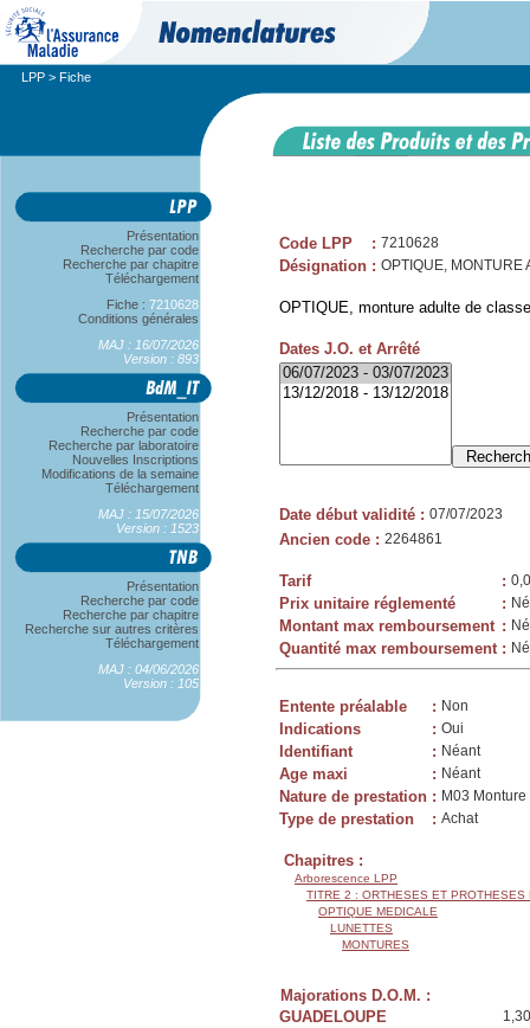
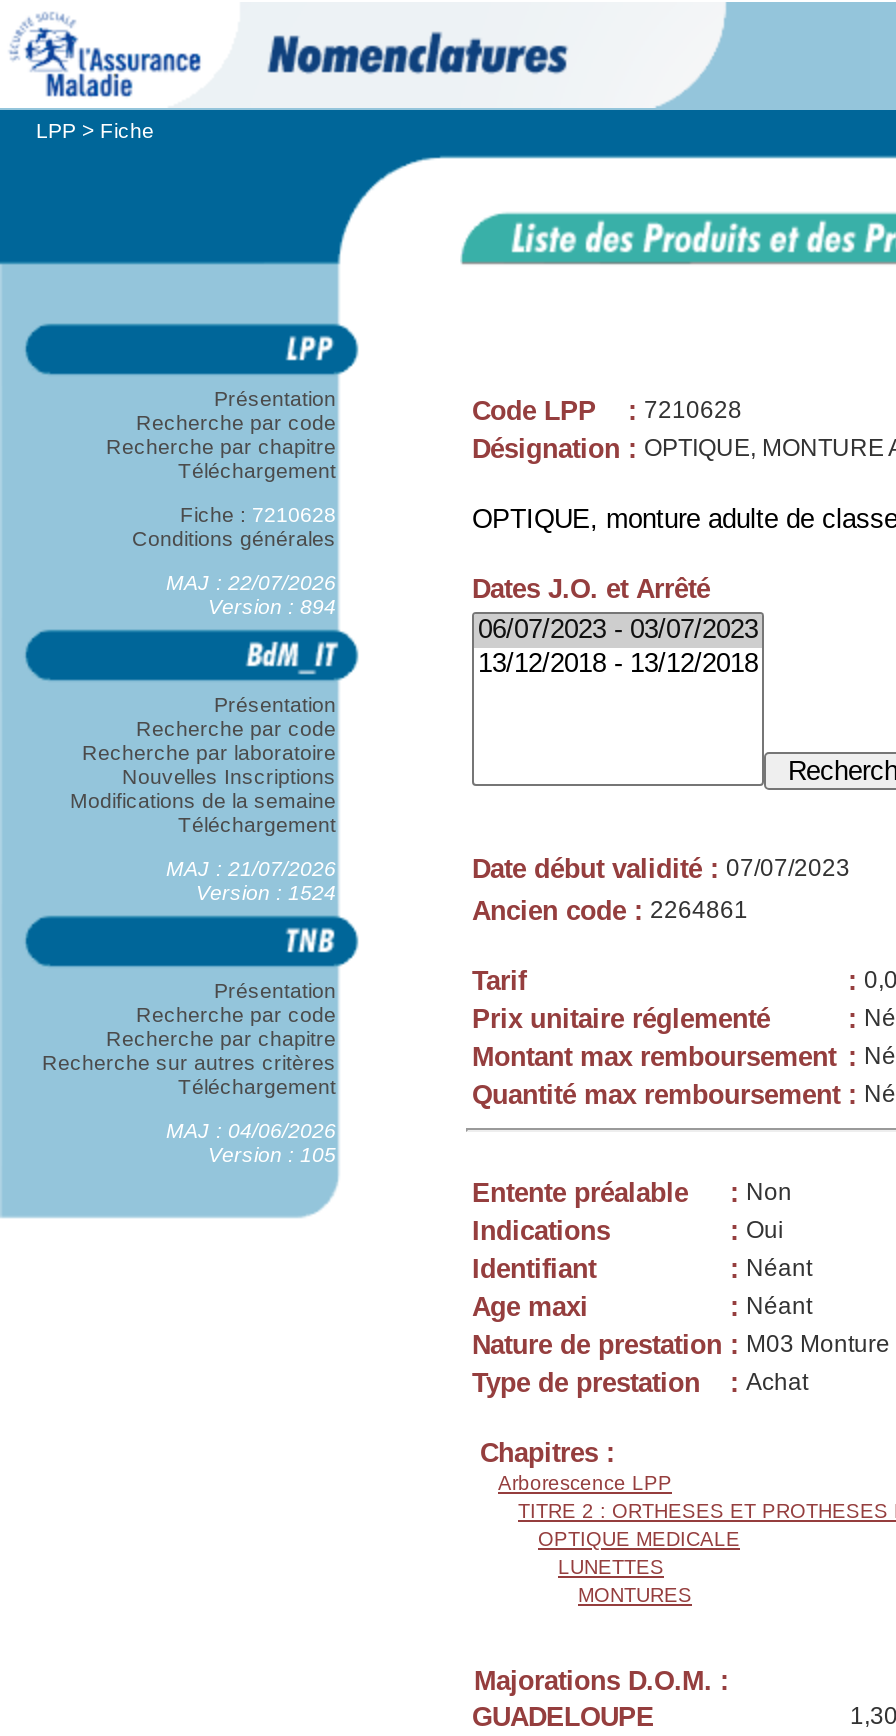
- MAJ : 16/07/2026
+ MAJ : 22/07/2026

- Version : 893
+ Version : 894

- MAJ : 15/07/2026
+ MAJ : 21/07/2026

- Version : 1523
+ Version : 1524
